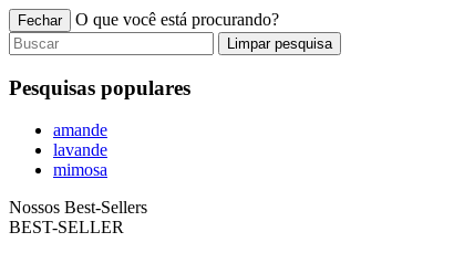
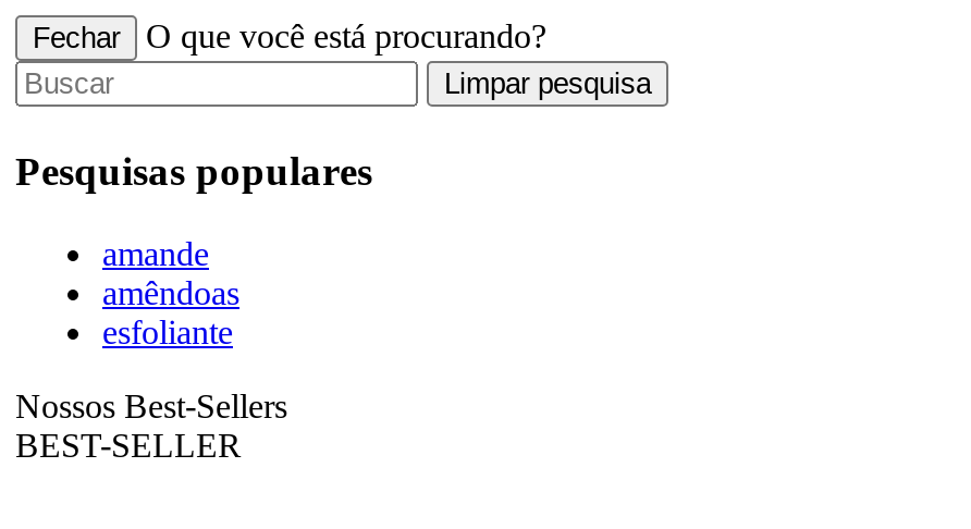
- lavande
- mimosa
+ amêndoas
+ esfoliante
